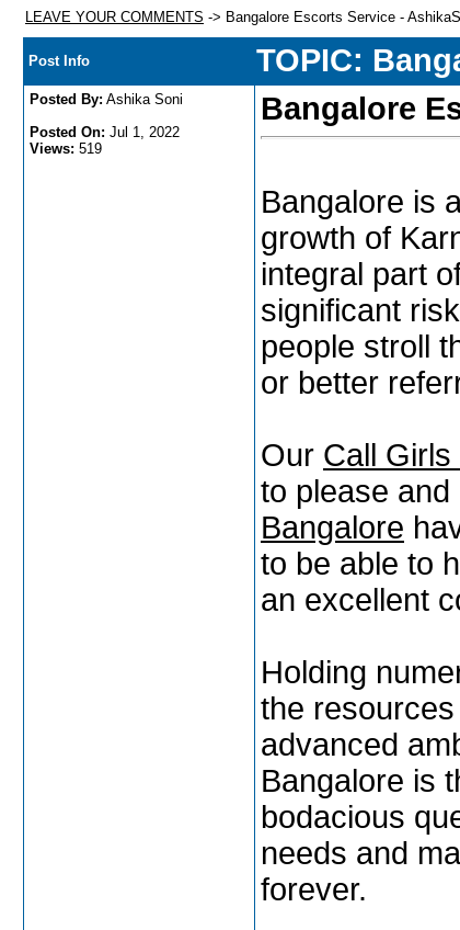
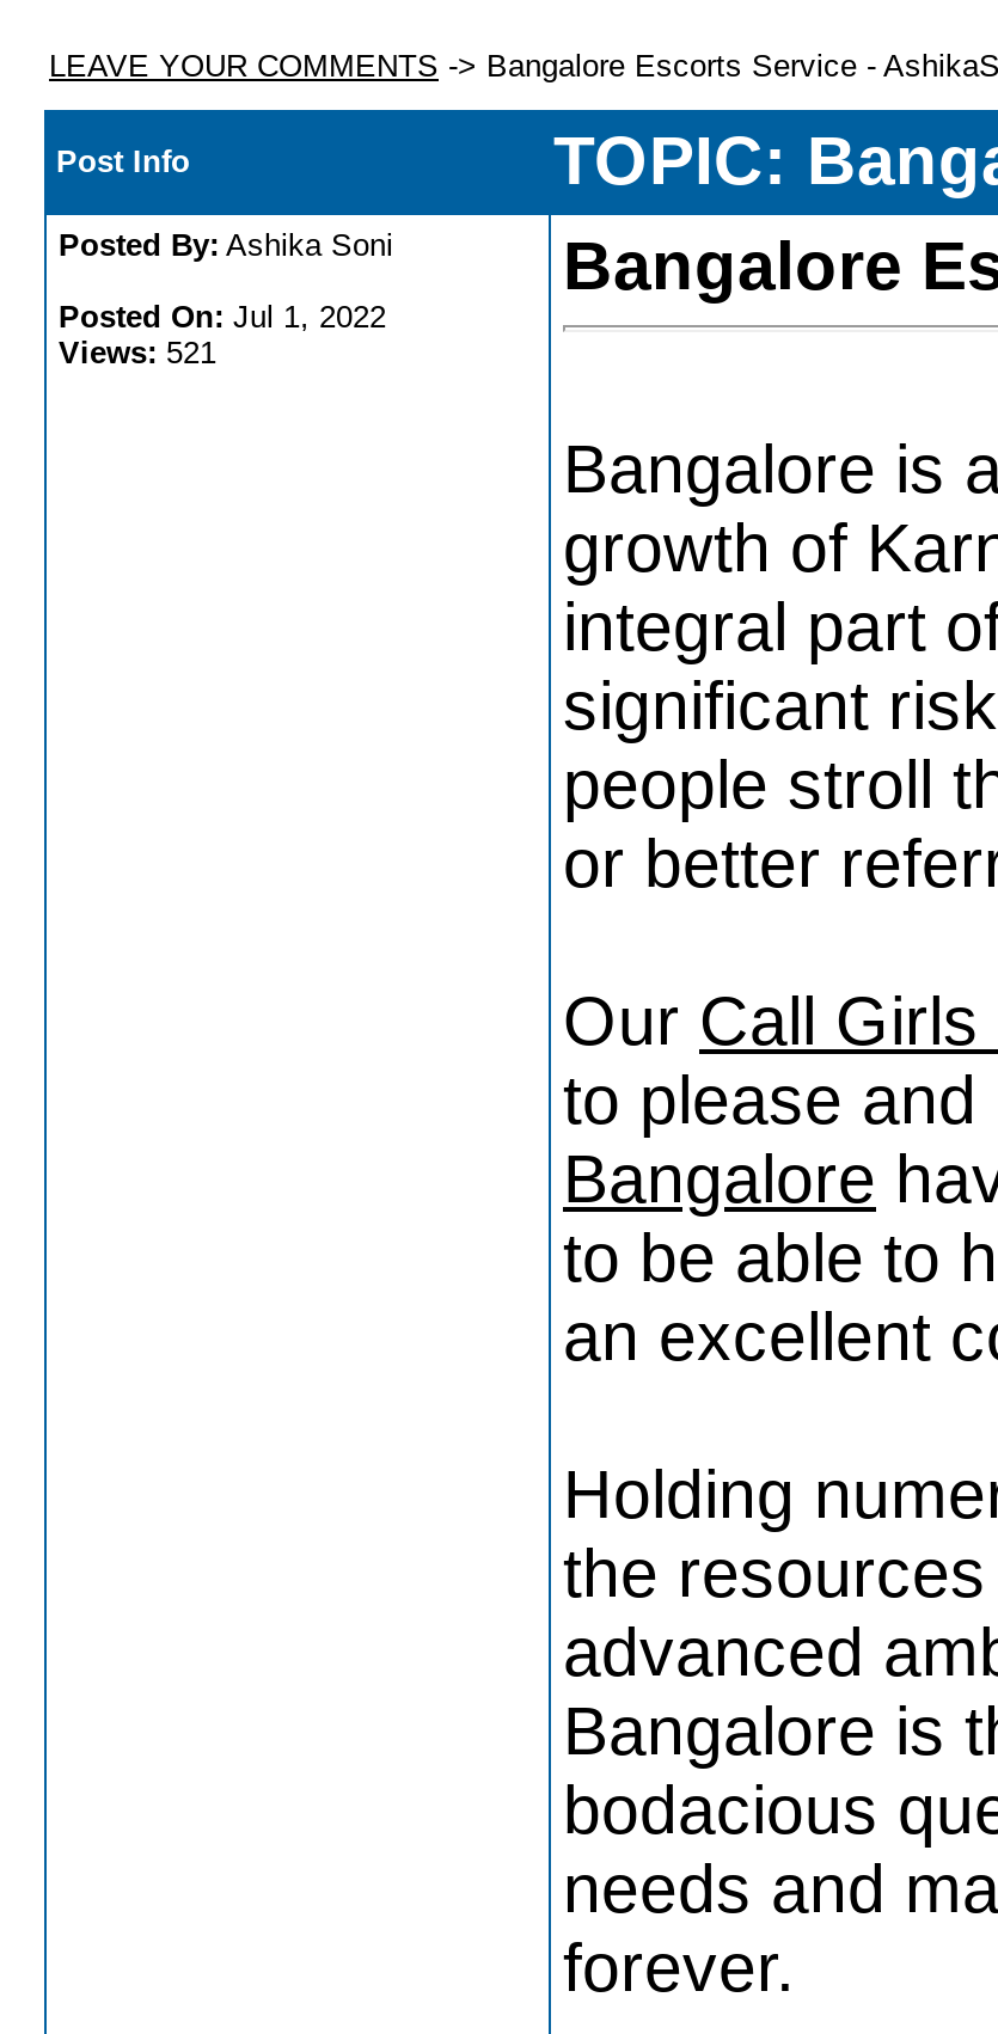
- Views: 519
+ Views: 521
